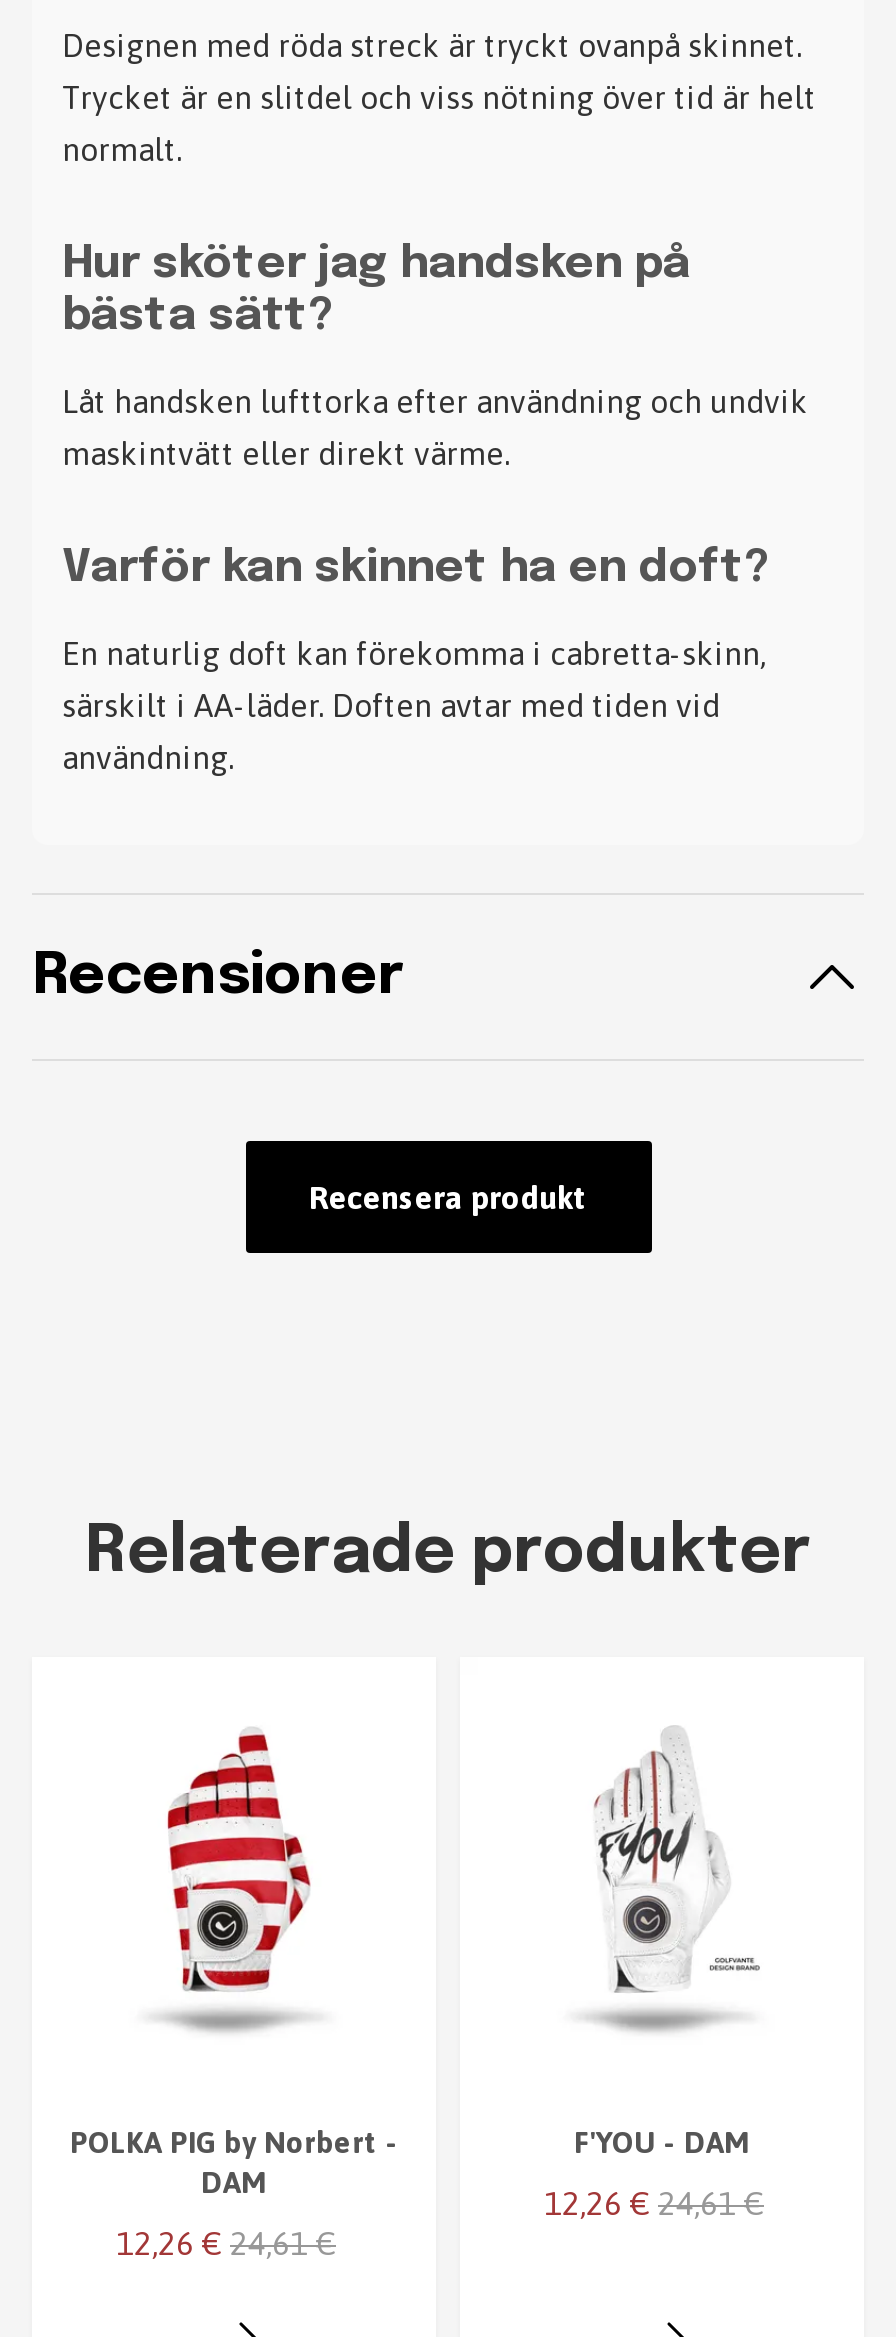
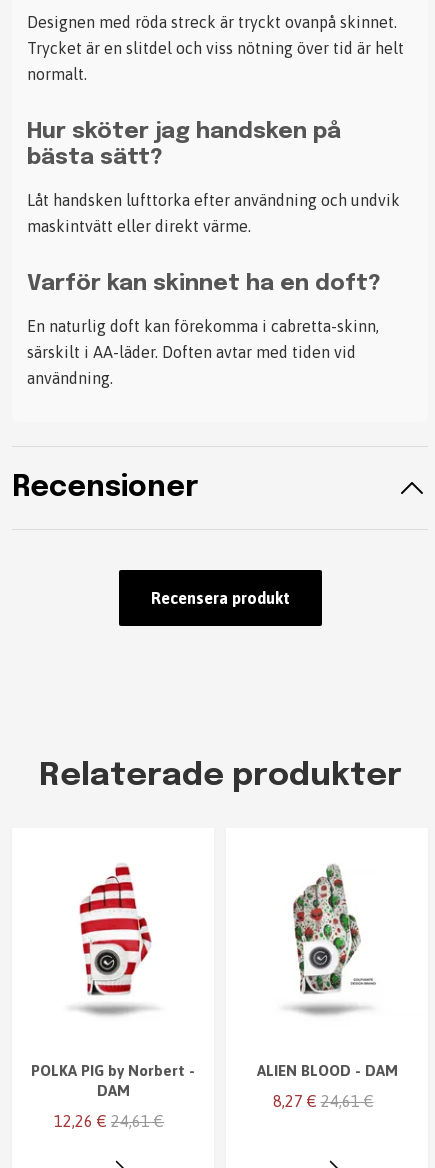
- [image]
+ [image]

- F'YOU - DAM
+ ALIEN BLOOD - DAM

- 12,26 € 24,61 €
+ 8,27 € 24,61 €
